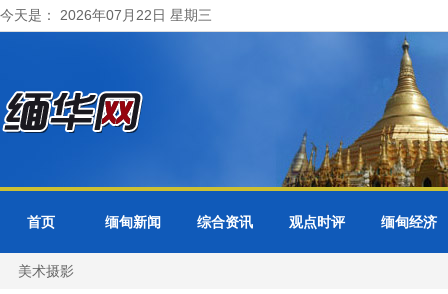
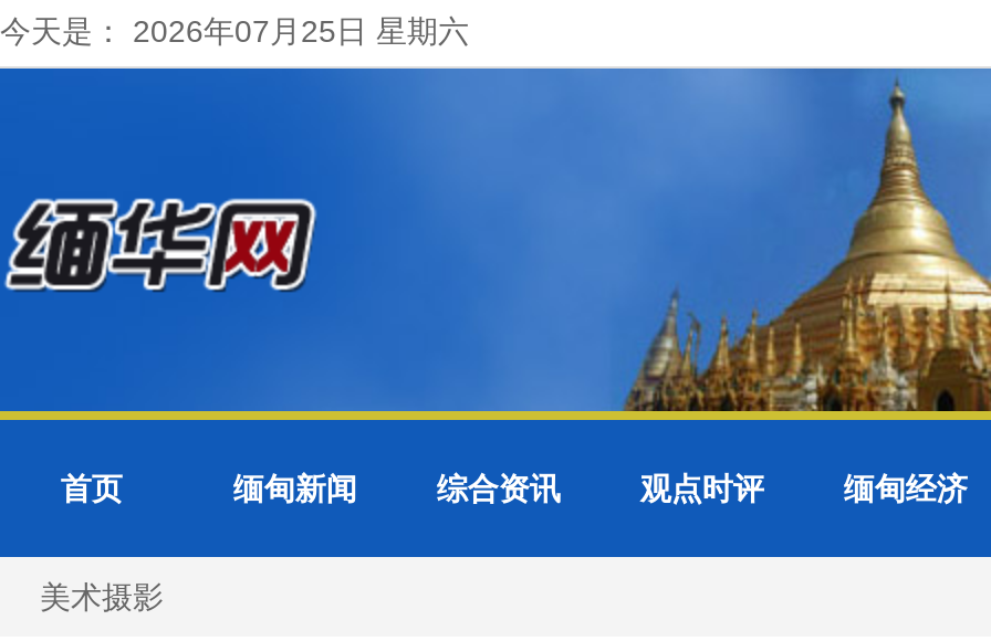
- 今天是： 2026年07月22日 星期三
+ 今天是： 2026年07月25日 星期六
